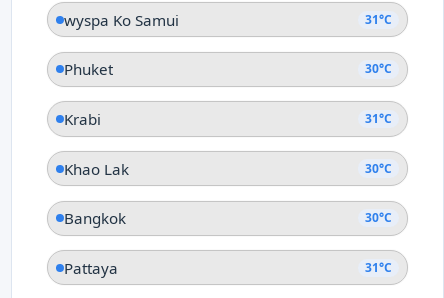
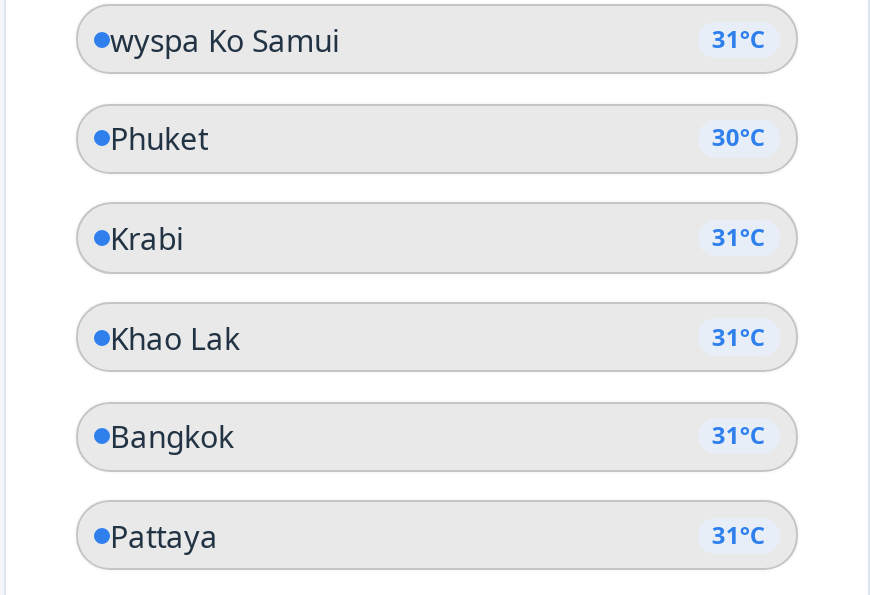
- 30°C
+ 31°C

- 30°C
+ 31°C
